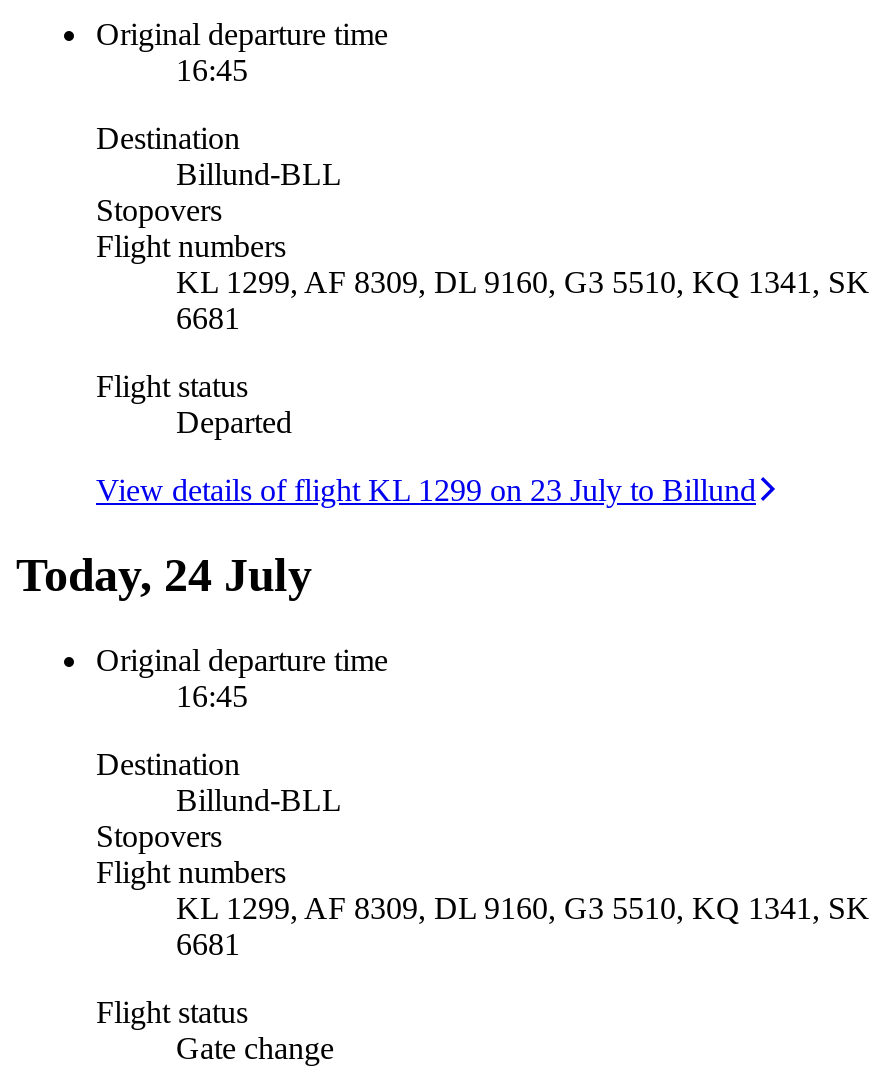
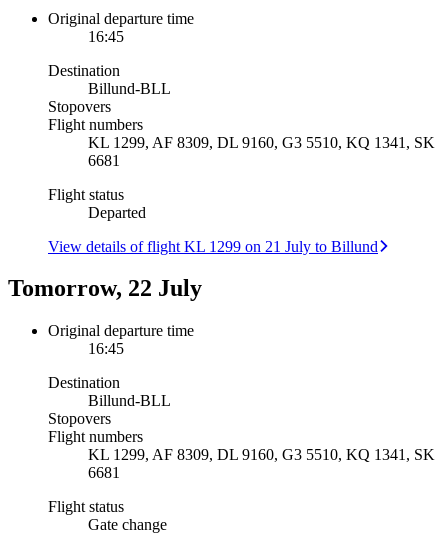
- View details of flight KL 1299 on 23 July to Billund
+ View details of flight KL 1299 on 21 July to Billund

- Today, 24 July
+ Tomorrow, 22 July
